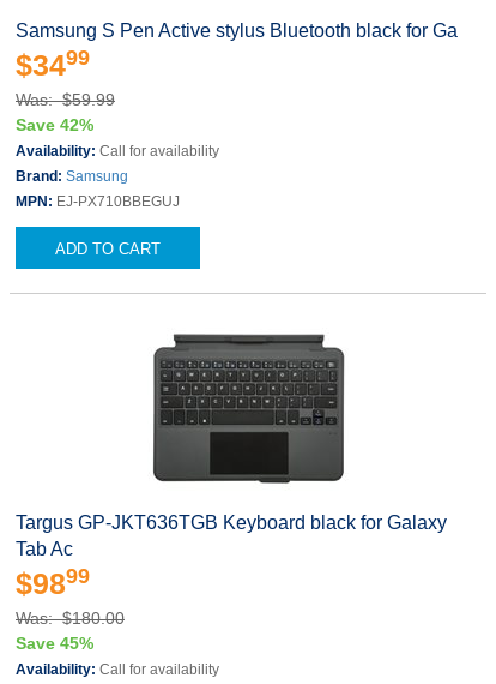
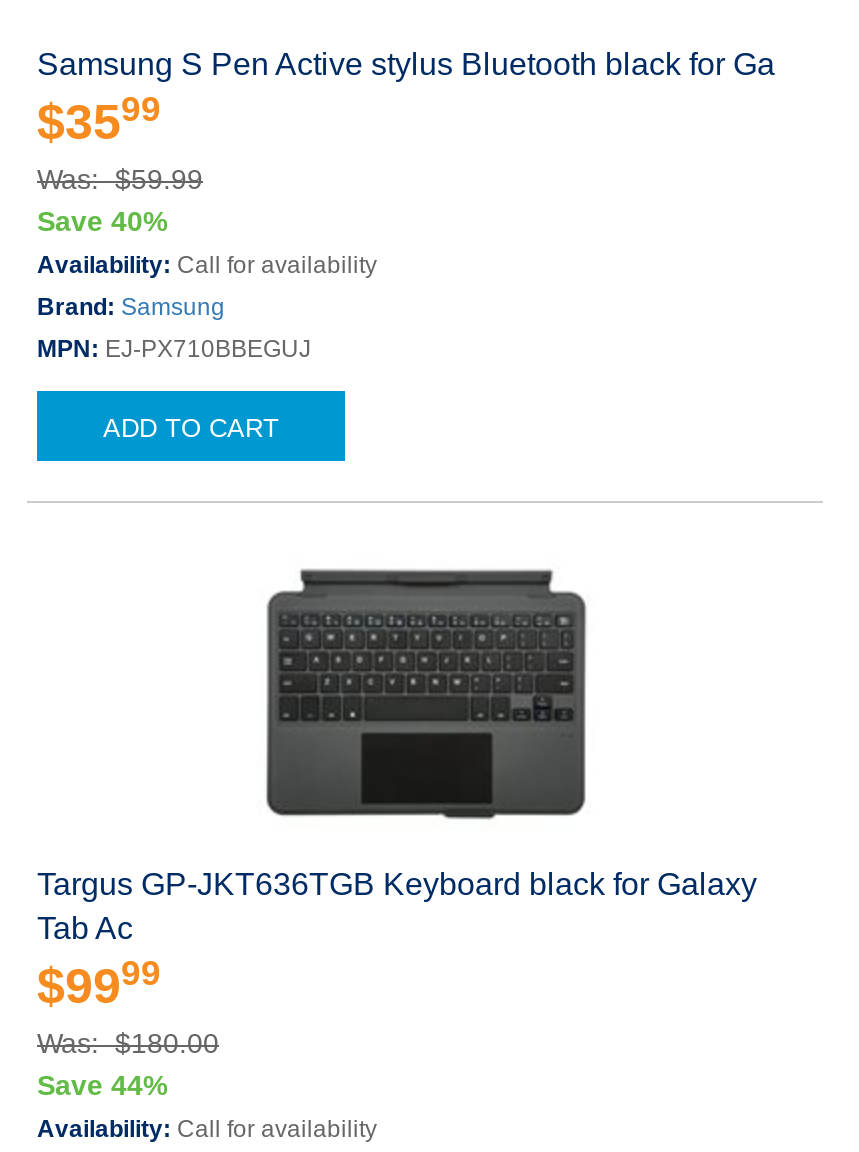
- $3499
+ $3599

- Save 42%
+ Save 40%

- $9899
+ $9999

- Save 45%
+ Save 44%
